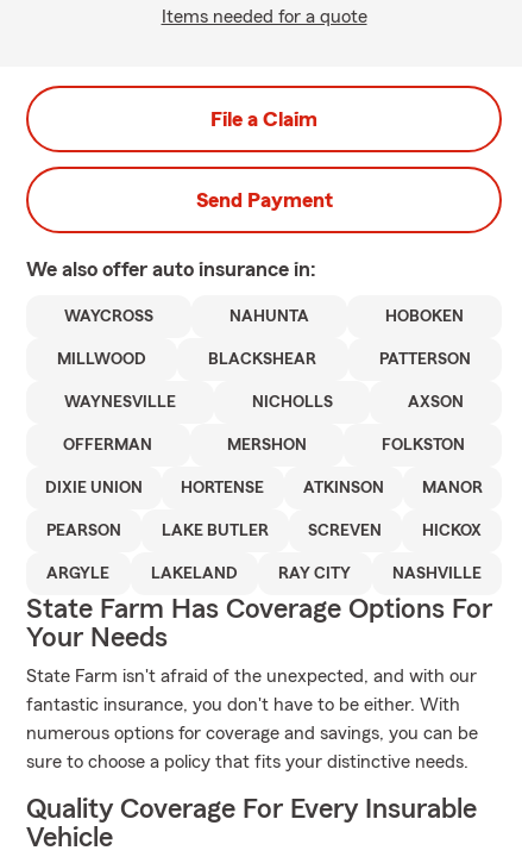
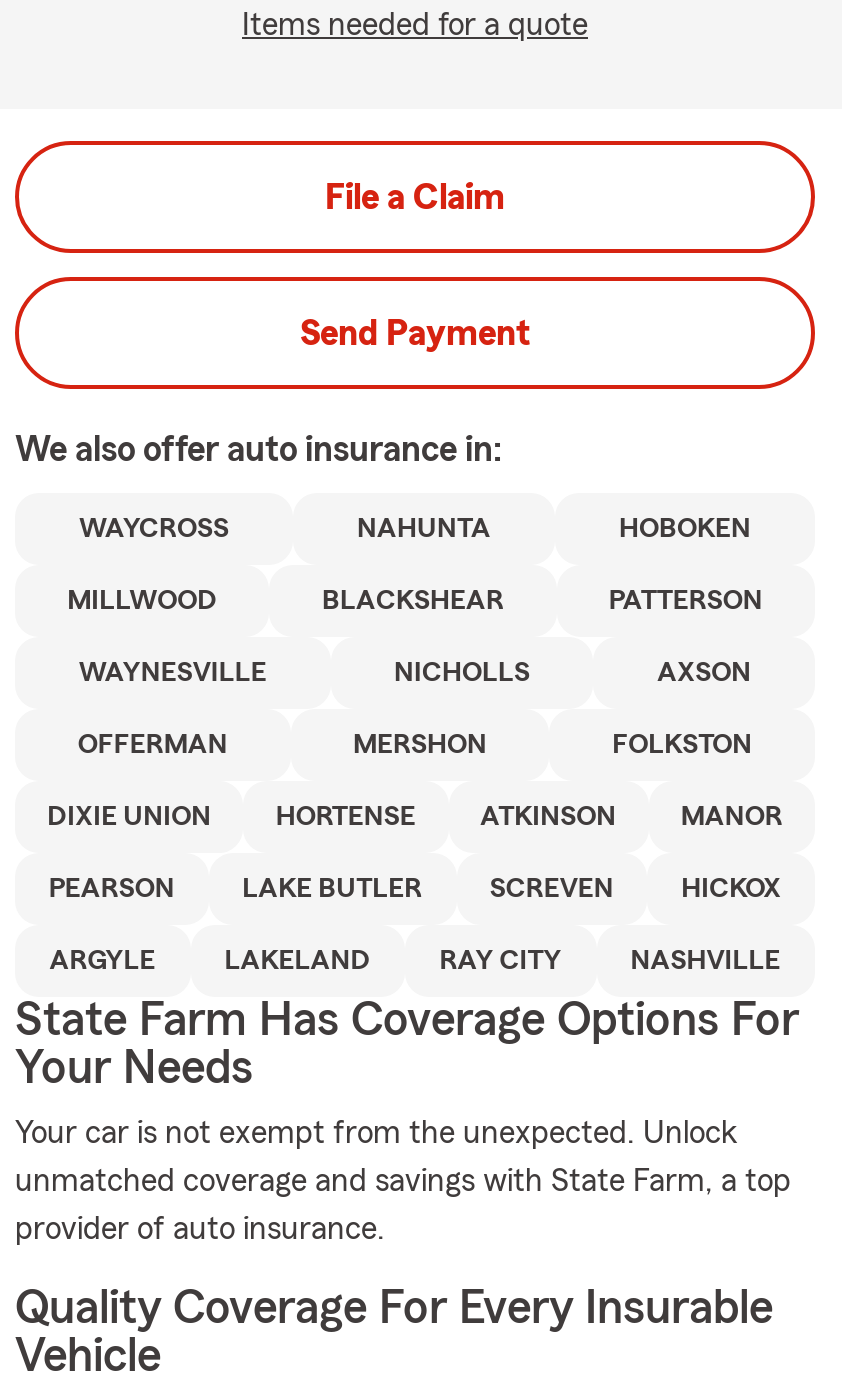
- State Farm isn't afraid of the unexpected, and with our
- fantastic insurance, you don't have to be either. With
- numerous options for coverage and savings, you can be
- sure to choose a policy that fits your distinctive needs.
+ Your car is not exempt from the unexpected. Unlock
+ unmatched coverage and savings with State Farm, a top
+ provider of auto insurance.
